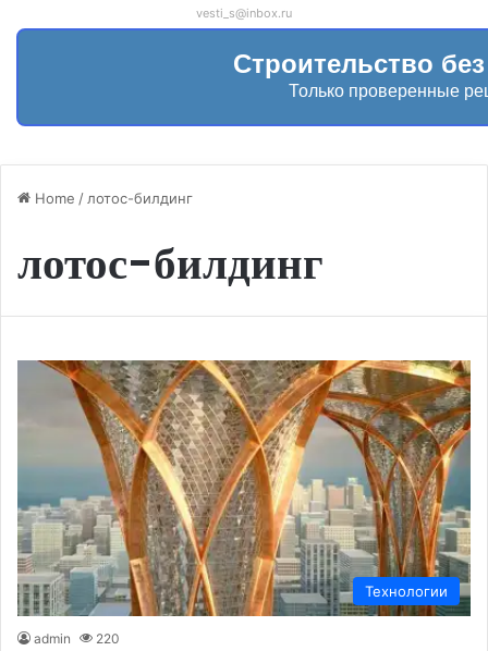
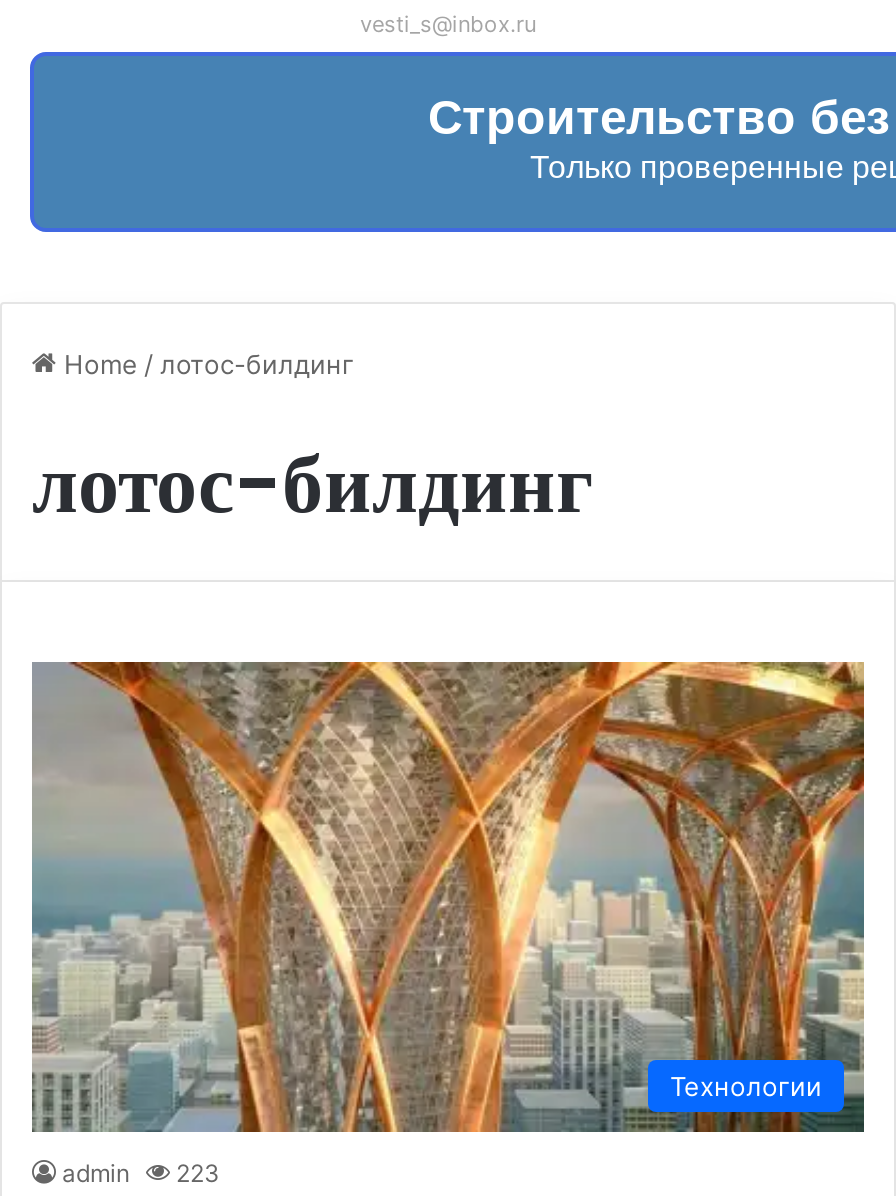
- admin 220
+ admin 223
